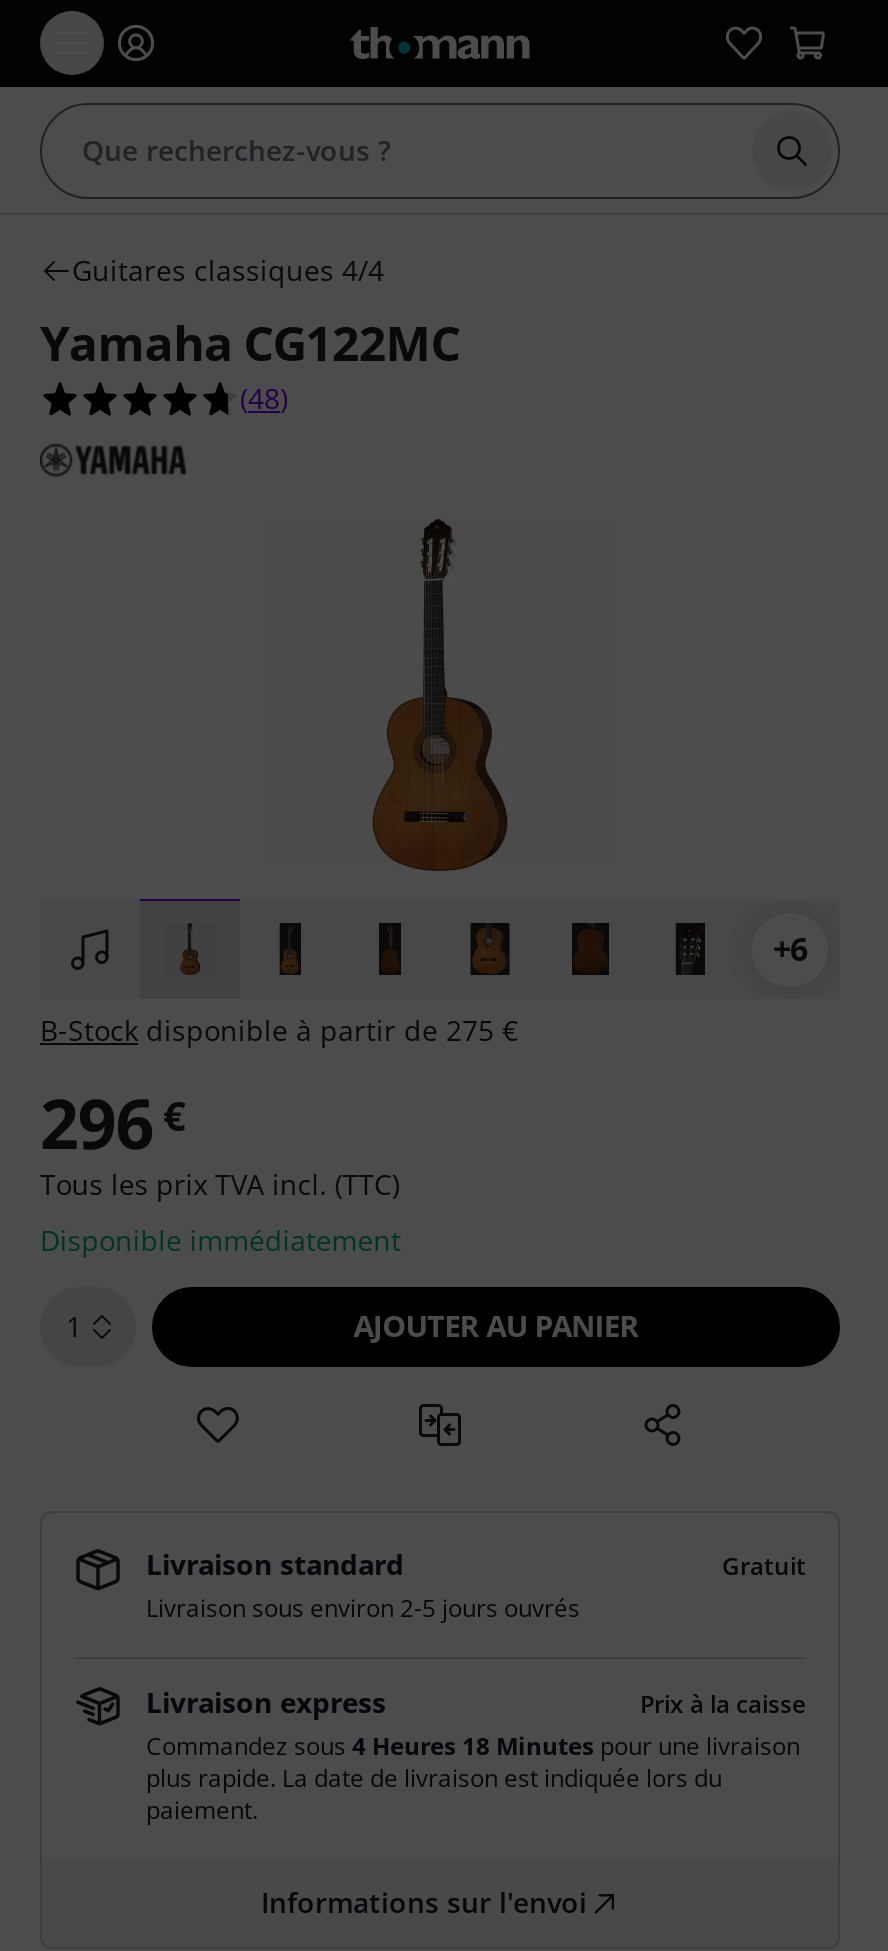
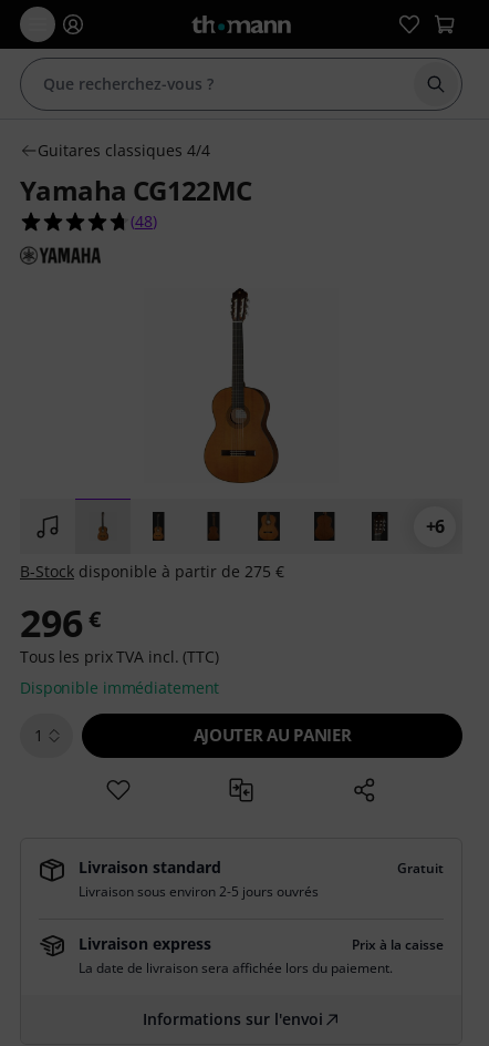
- Commandez sous 4 Heures 18 Minutes pour une livraison
- plus rapide. La date de livraison est indiquée lors du
- paiement.
+ La date de livraison sera affichée lors du paiement.
